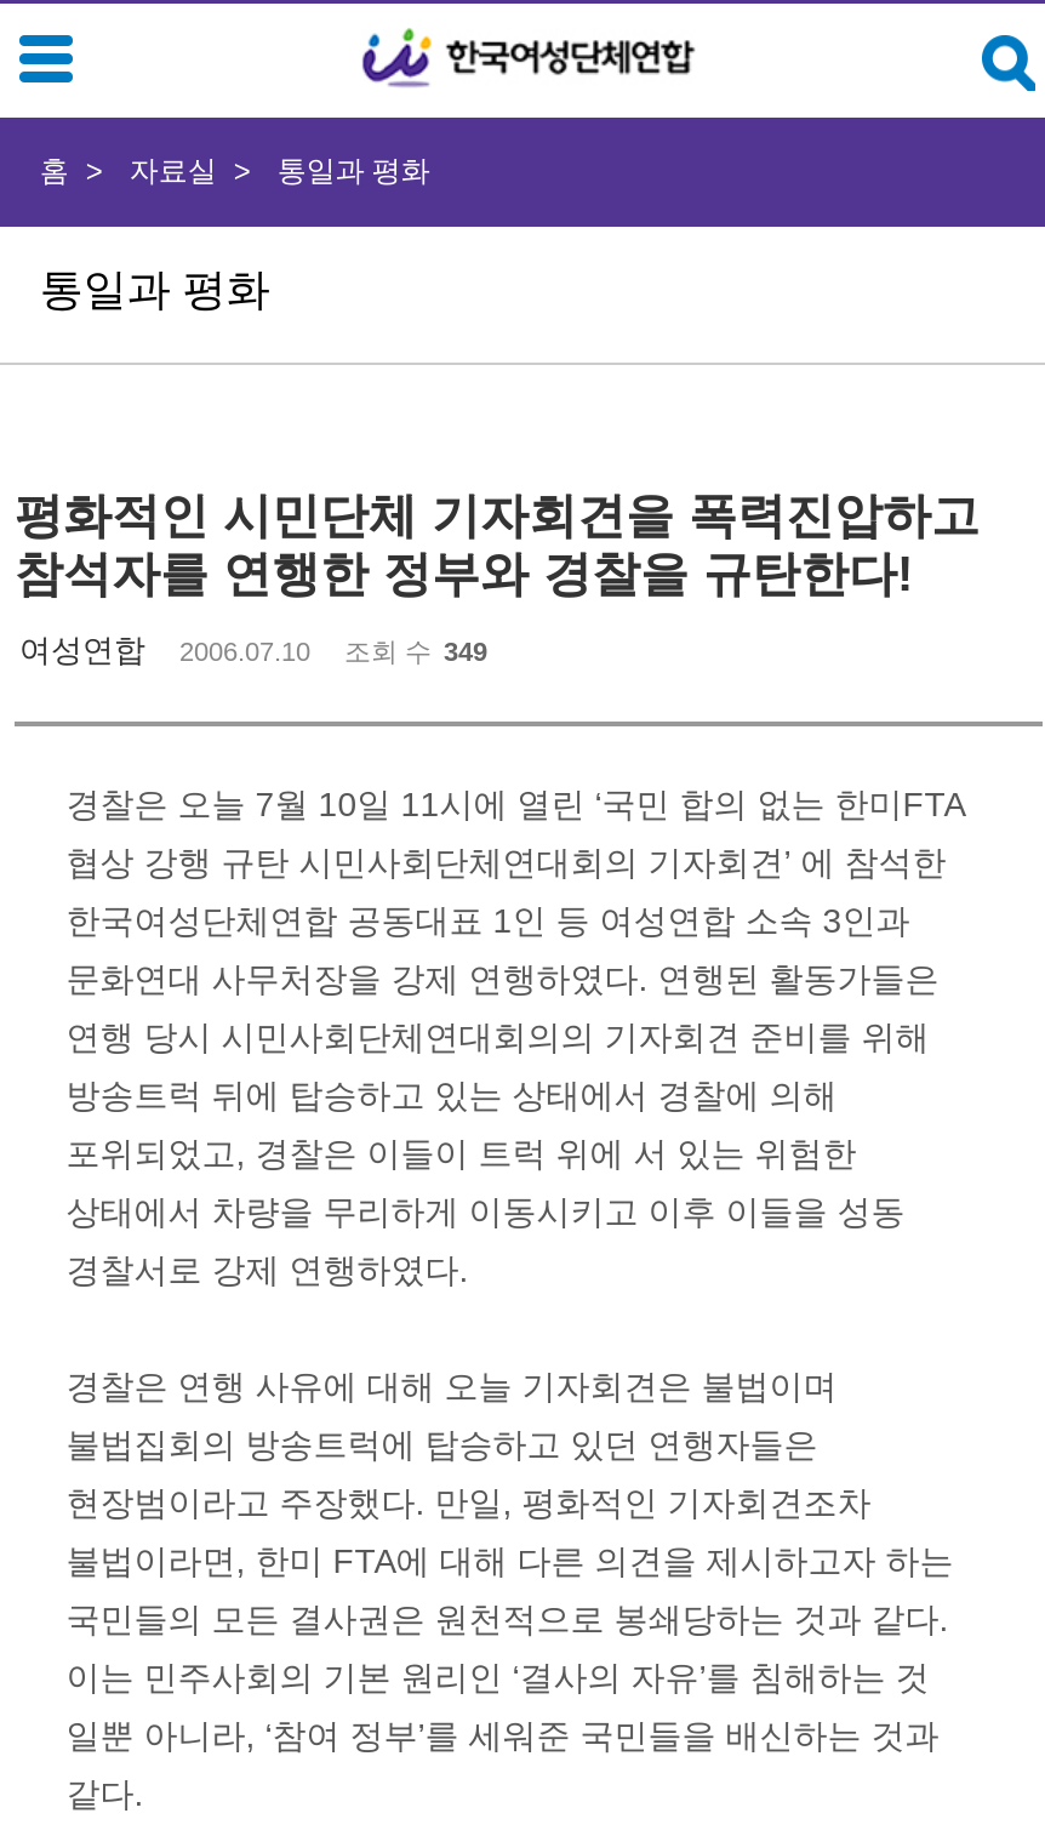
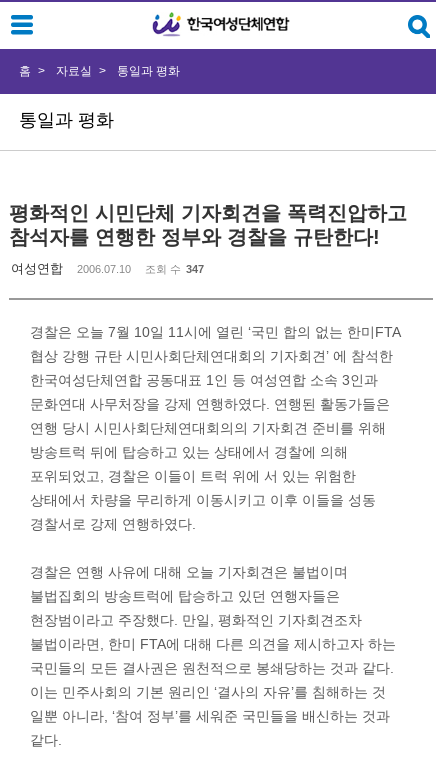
- 여성연합 2006.07.10 조회 수 349
+ 여성연합 2006.07.10 조회 수 347
